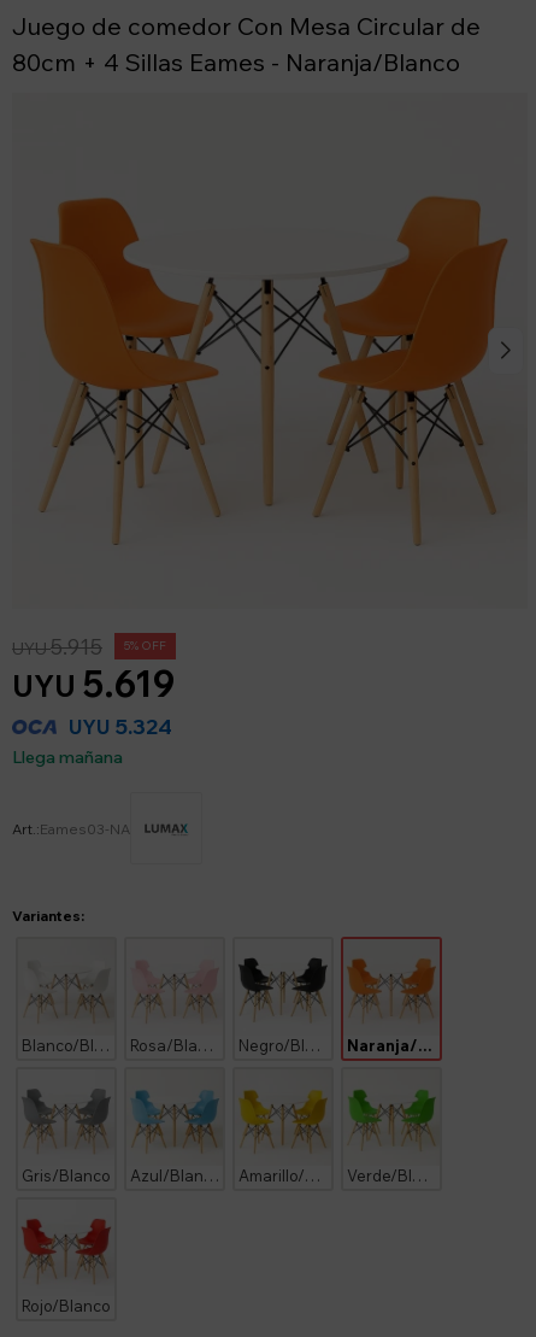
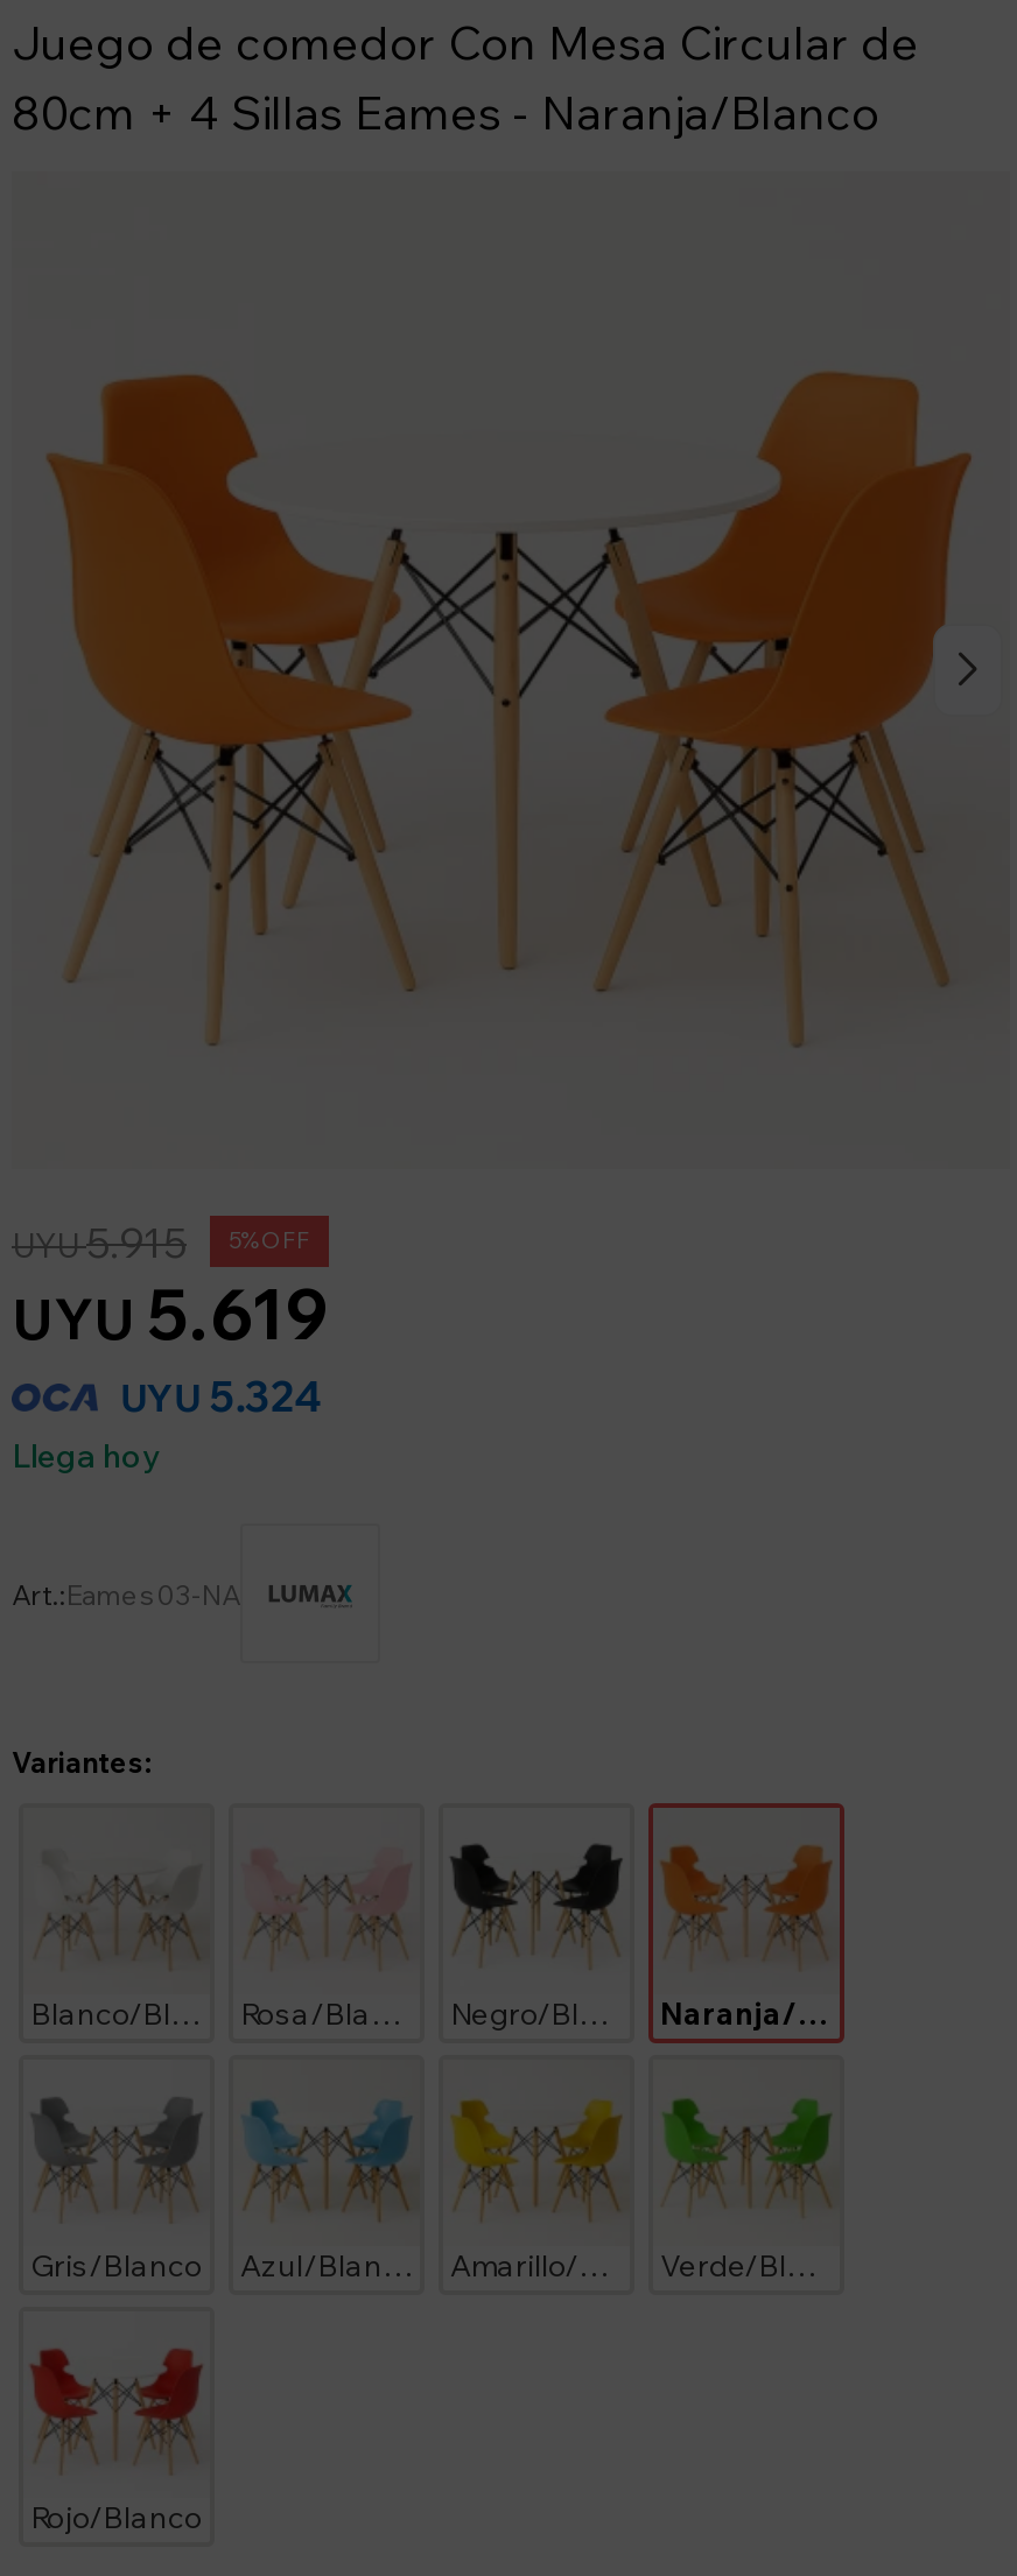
- Llega mañana
+ Llega hoy
